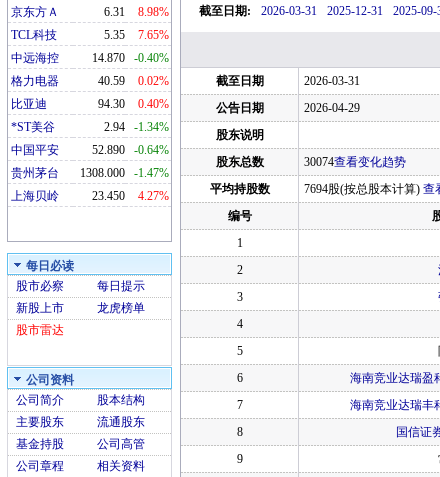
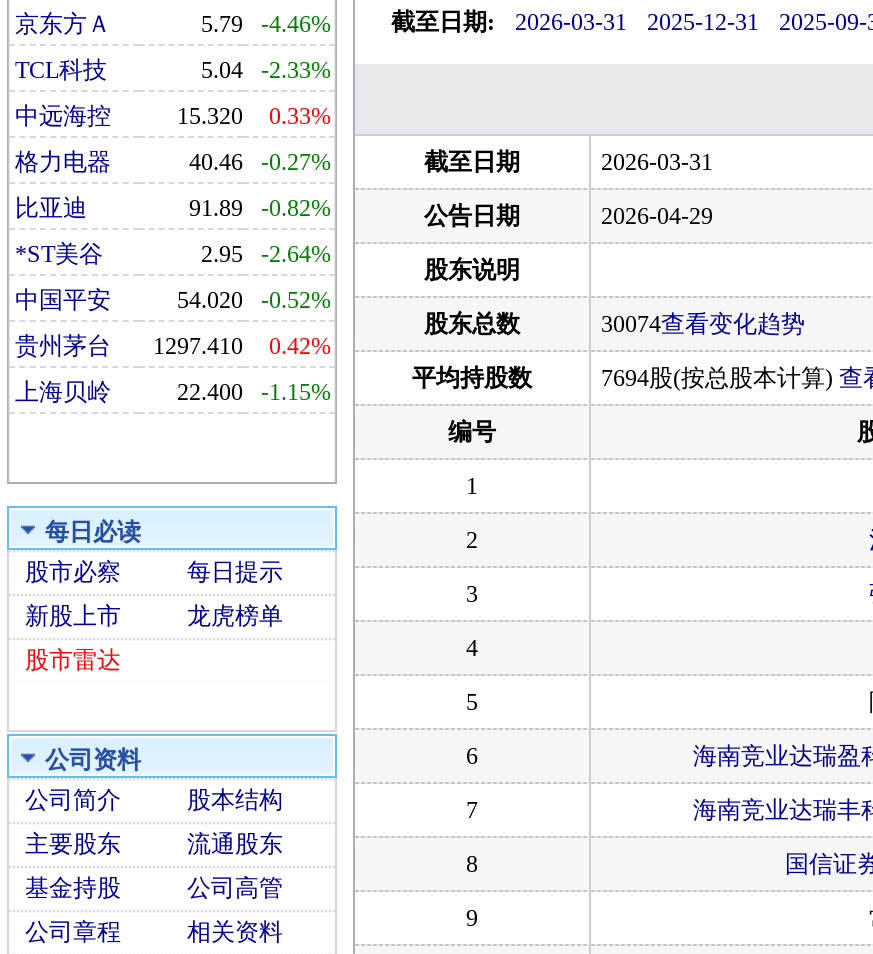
- 6.31
+ 5.79

- 8.98%
+ -4.46%

- 5.35
+ 5.04

- 7.65%
+ -2.33%

- 14.870
+ 15.320

- -0.40%
+ 0.33%

- 40.59
+ 40.46

- 0.02%
+ -0.27%

- 94.30
+ 91.89

- 0.40%
+ -0.82%

- 2.94
+ 2.95

- -1.34%
+ -2.64%

- 52.890
+ 54.020

- -0.64%
+ -0.52%

- 1308.000
+ 1297.410

- -1.47%
+ 0.42%

- 23.450
+ 22.400

- 4.27%
+ -1.15%
